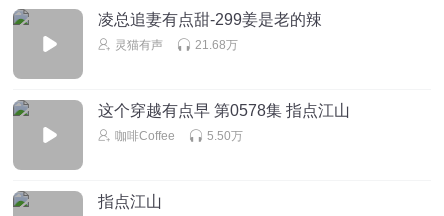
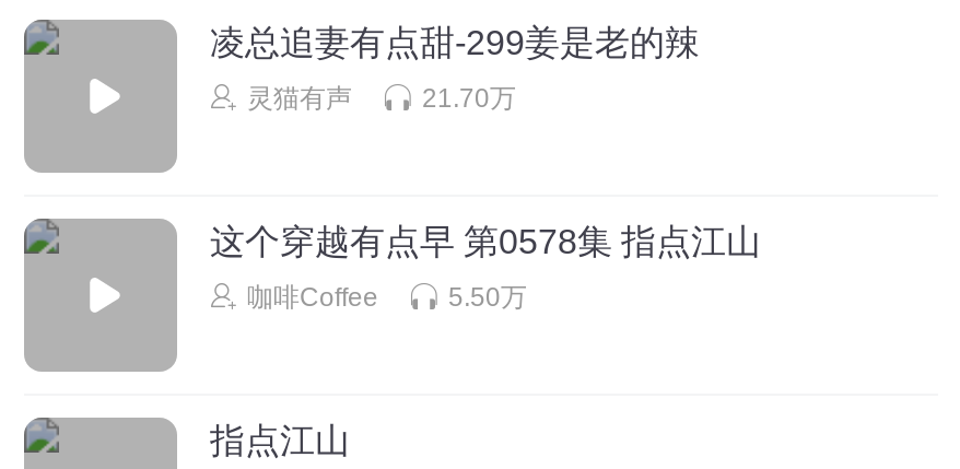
- 21.68万
+ 21.70万
